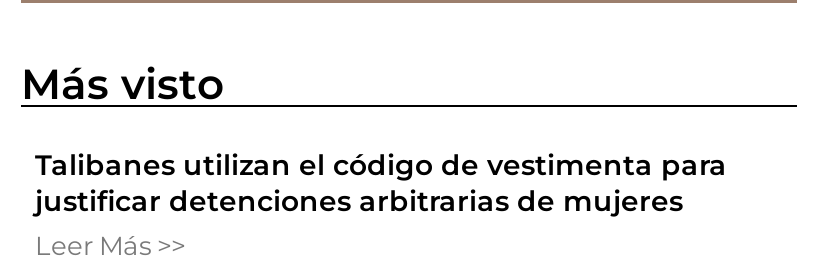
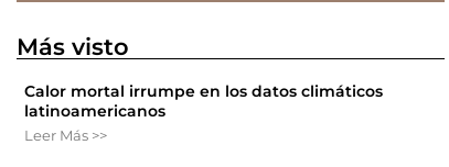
- Talibanes utilizan el código de vestimenta para
- justificar detenciones arbitrarias de mujeres
+ Calor mortal irrumpe en los datos climáticos
+ latinoamericanos
